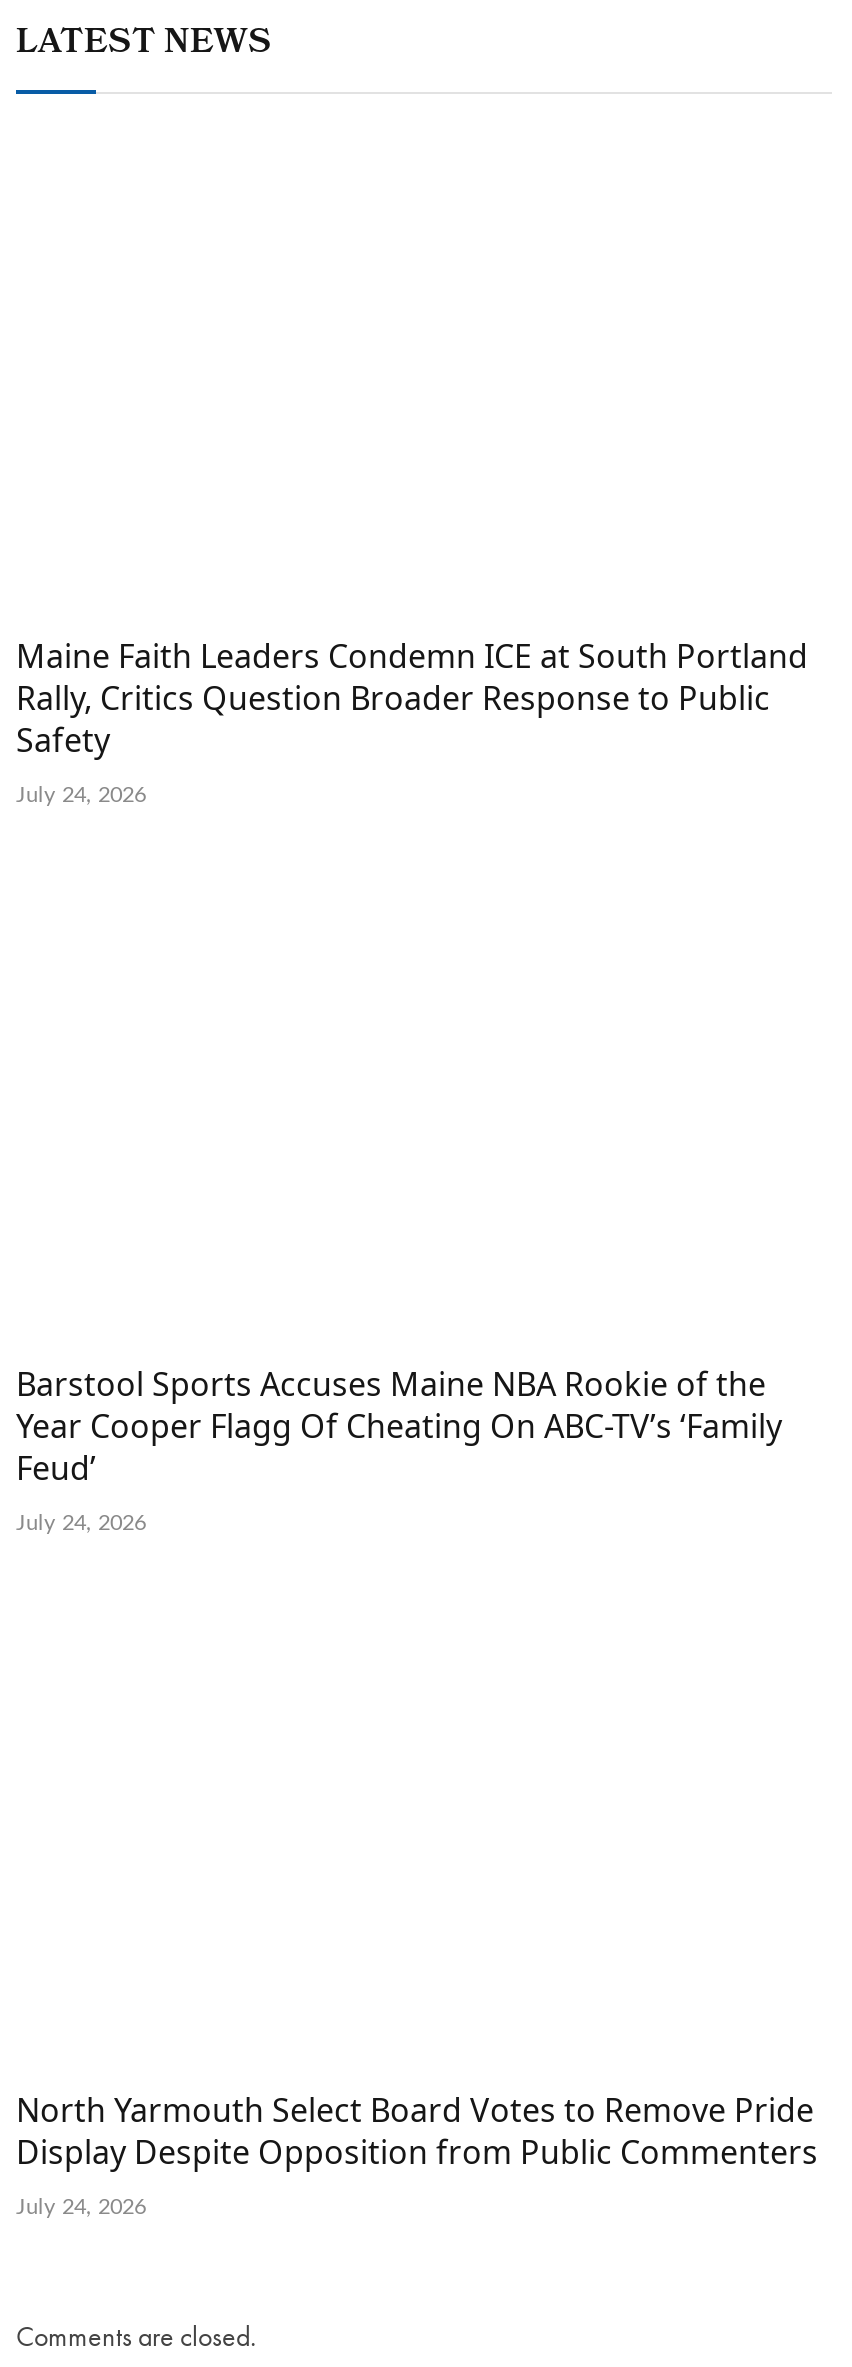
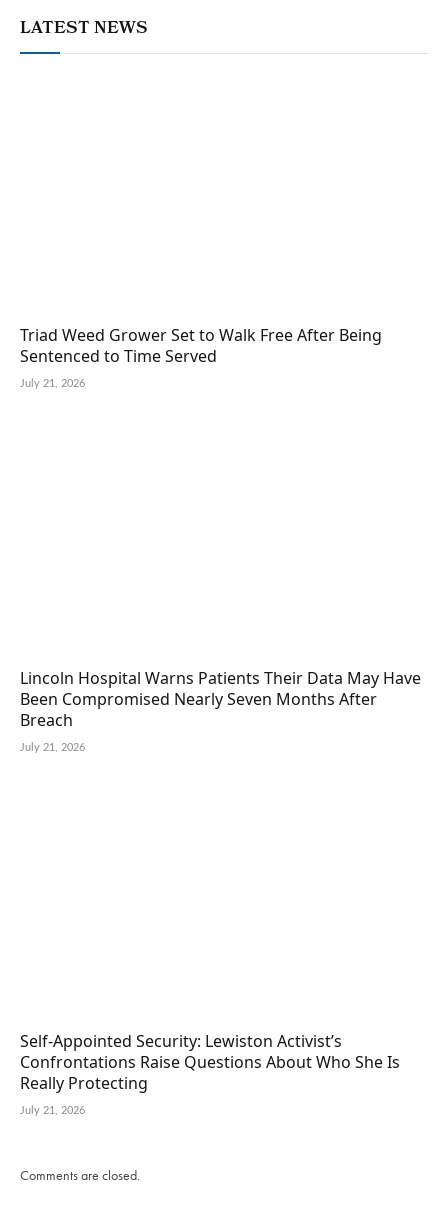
- Maine Faith Leaders Condemn ICE at South Portland
- Rally, Critics Question Broader Response to Public
- Safety
+ Triad Weed Grower Set to Walk Free After Being
+ Sentenced to Time Served

- July 24, 2026
+ July 21, 2026

- Barstool Sports Accuses Maine NBA Rookie of the
- Year Cooper Flagg Of Cheating On ABC-TV’s ‘Family
- Feud’
+ Lincoln Hospital Warns Patients Their Data May Have
+ Been Compromised Nearly Seven Months After
+ Breach

- July 24, 2026
+ July 21, 2026

- North Yarmouth Select Board Votes to Remove Pride
- Display Despite Opposition from Public Commenters
+ Self-Appointed Security: Lewiston Activist’s
+ Confrontations Raise Questions About Who She Is
+ Really Protecting

- July 24, 2026
+ July 21, 2026
